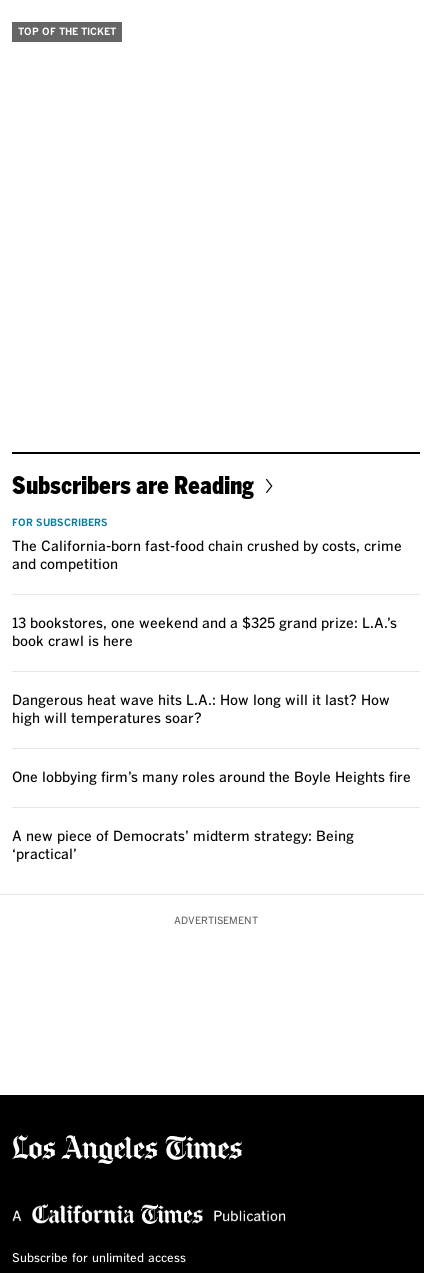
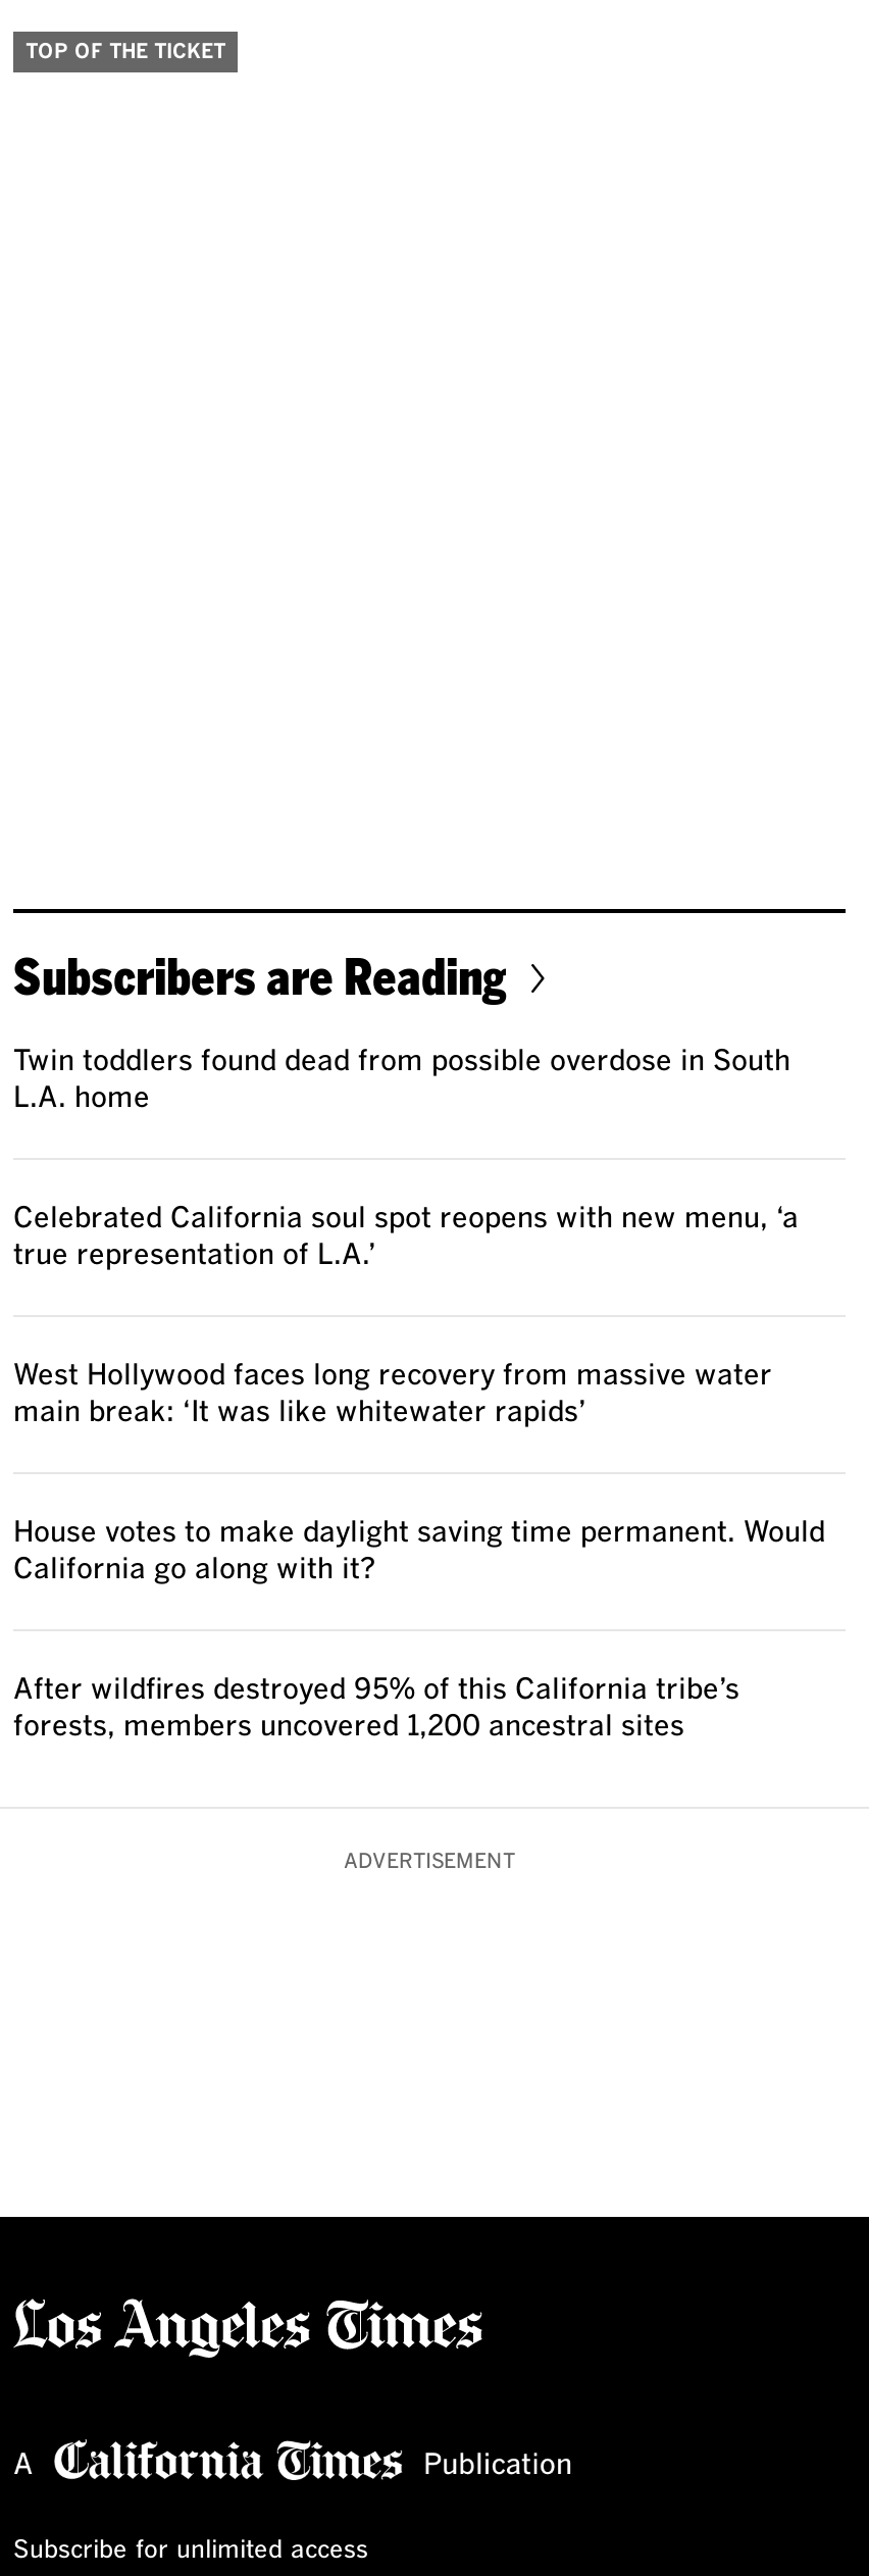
- FOR SUBSCRIBERS
- The California-born fast-food chain crushed by costs, crime
- and competition
+ Twin toddlers found dead from possible overdose in South
+ L.A. home

- 13 bookstores, one weekend and a $325 grand prize: L.A.’s
- book crawl is here
+ Celebrated California soul spot reopens with new menu, ‘a
+ true representation of L.A.’

- Dangerous heat wave hits L.A.: How long will it last? How
- high will temperatures soar?
+ West Hollywood faces long recovery from massive water
+ main break: ‘It was like whitewater rapids’

- One lobbying firm’s many roles around the Boyle Heights fire
+ House votes to make daylight saving time permanent. Would
+ California go along with it?

- A new piece of Democrats’ midterm strategy: Being
- ‘practical’
+ After wildfires destroyed 95% of this California tribe’s
+ forests, members uncovered 1,200 ancestral sites
